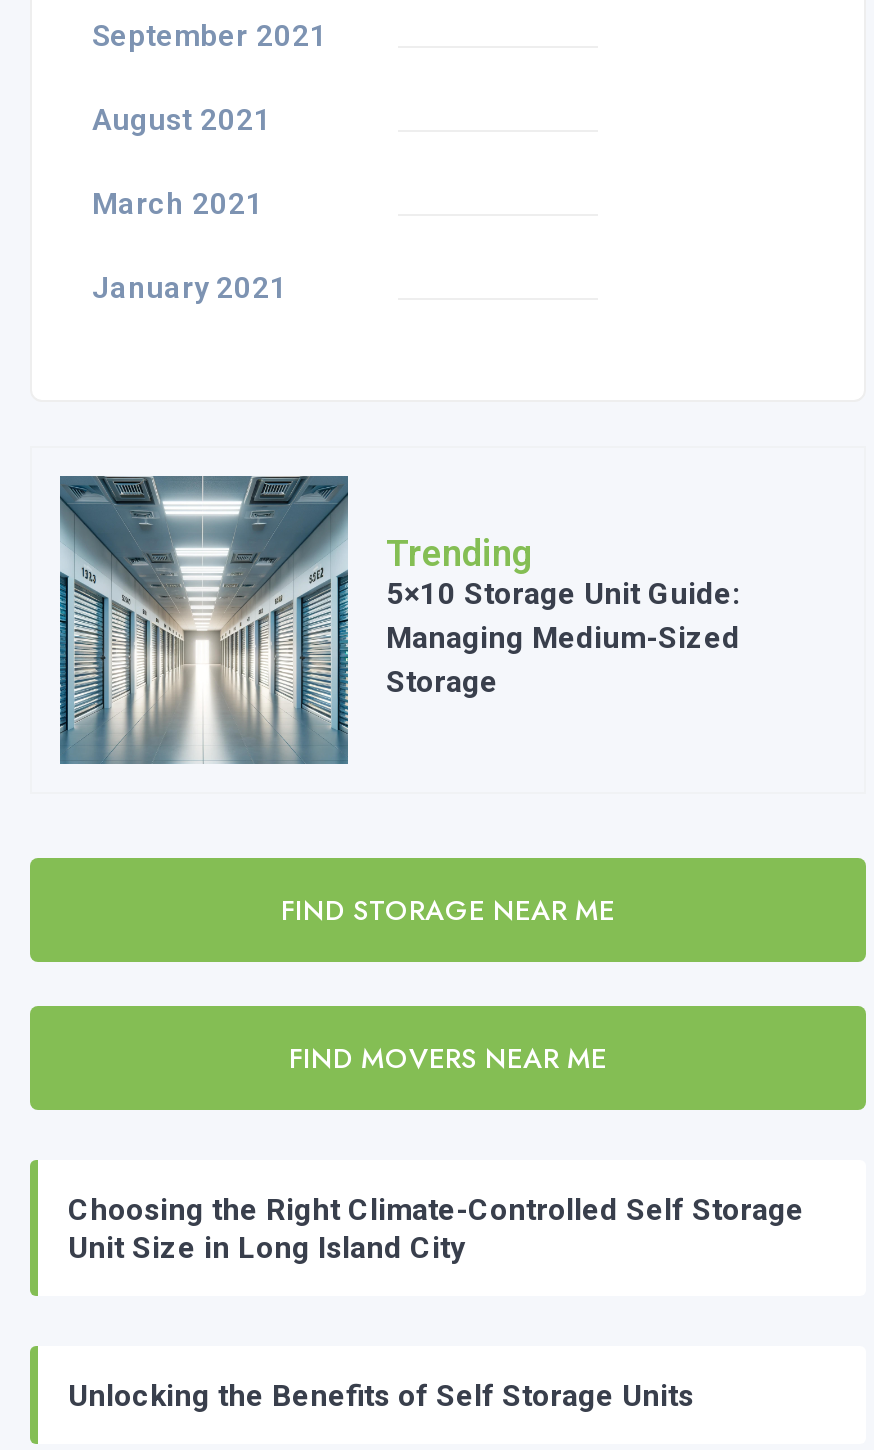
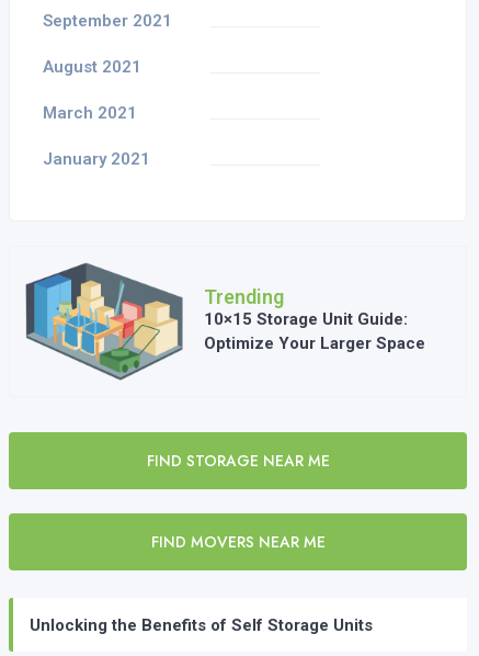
- [image]
- 5×10 Storage Unit Guide:
- Managing Medium-Sized
- Storage
+ [image]
+ 10×15 Storage Unit Guide:
+ Optimize Your Larger Space

- Choosing the Right Climate-Controlled Self Storage
- Unit Size in Long Island City
